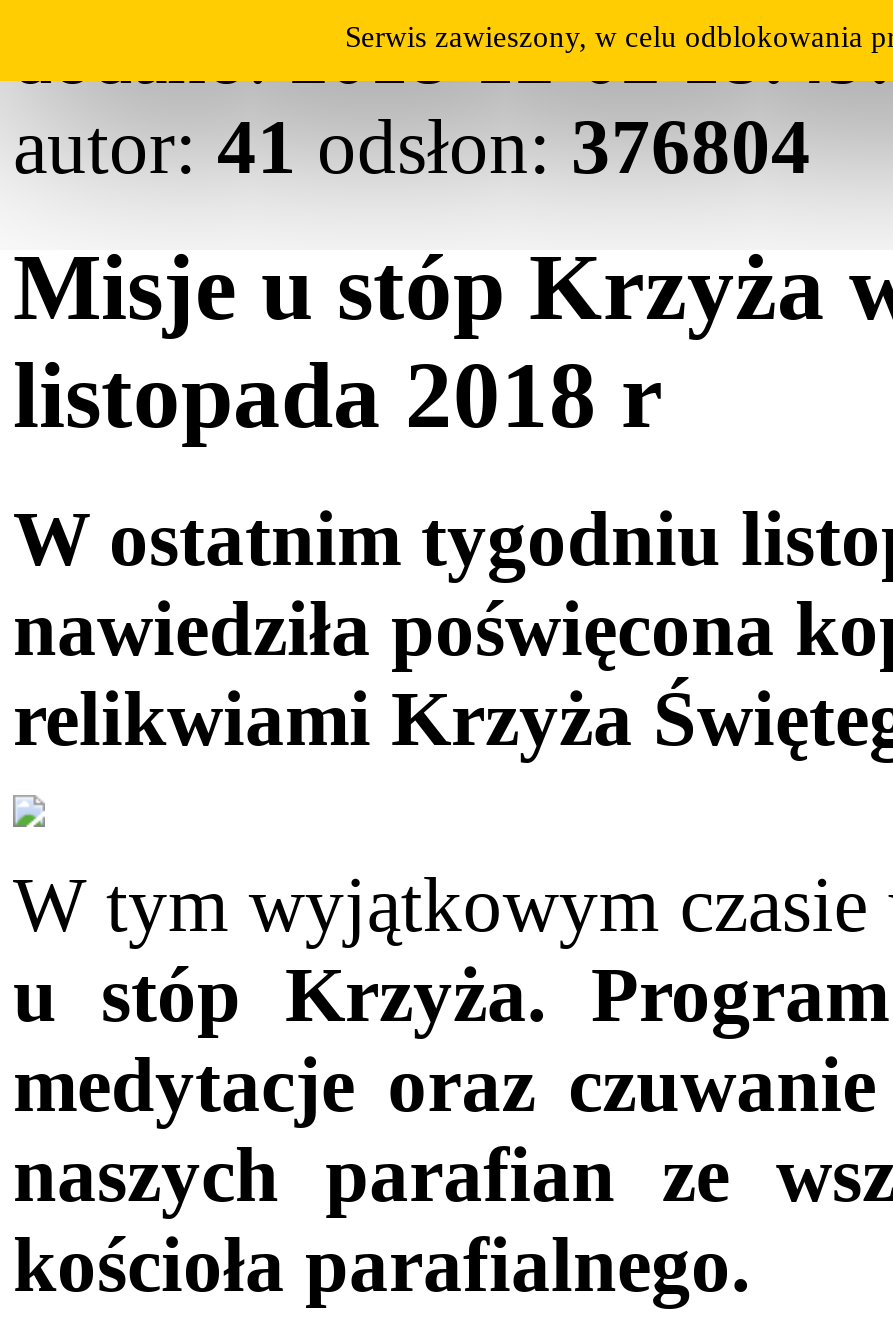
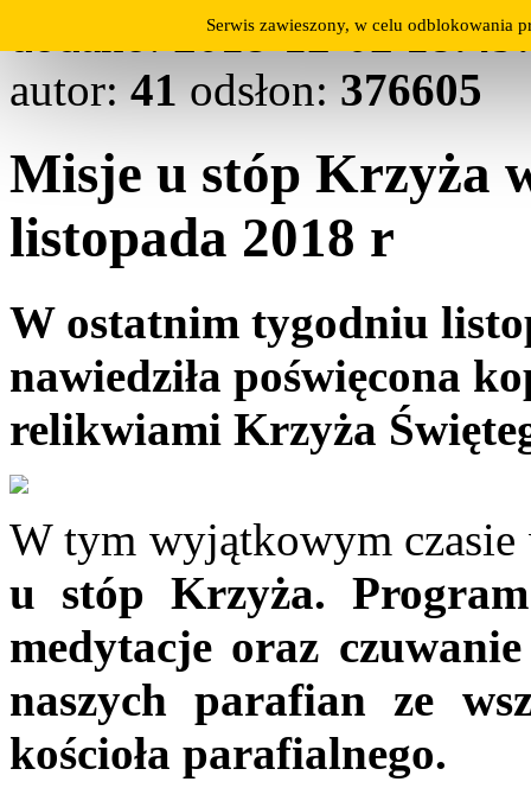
- autor: 41 odsłon: 376804
+ autor: 41 odsłon: 376605
